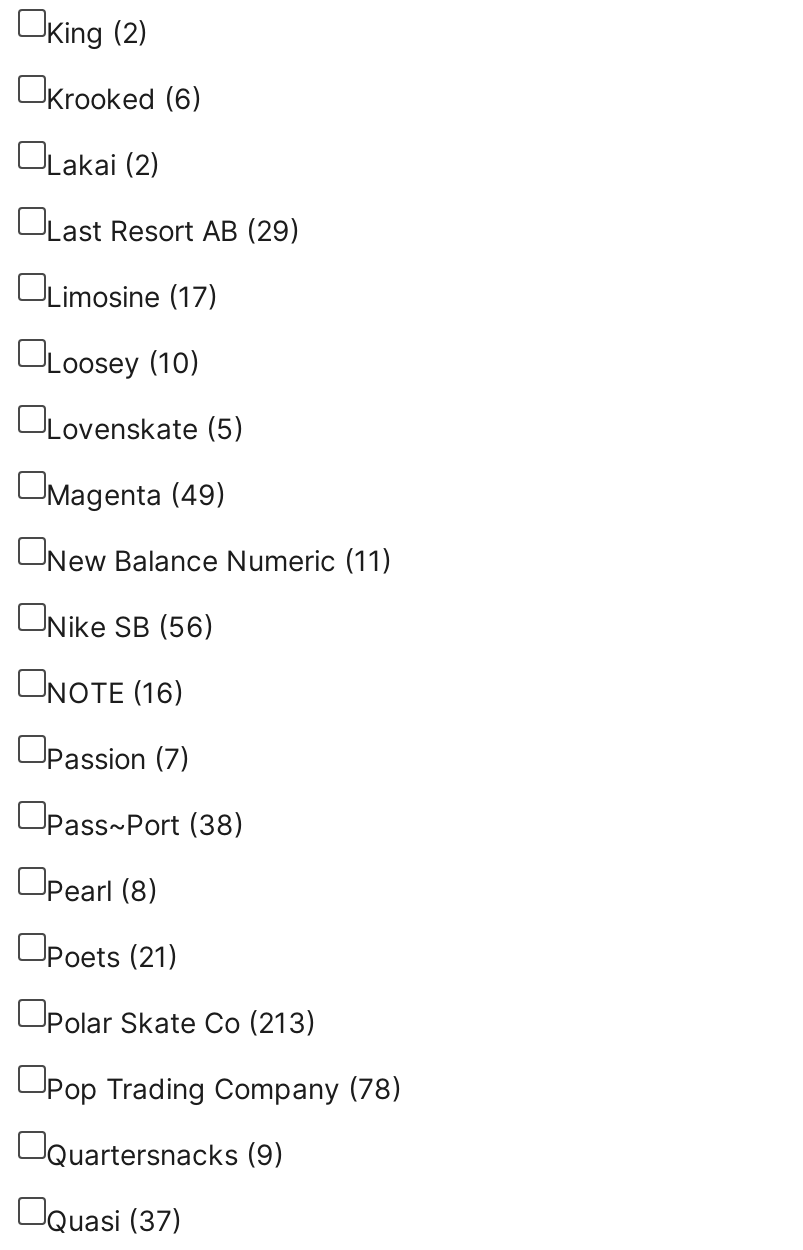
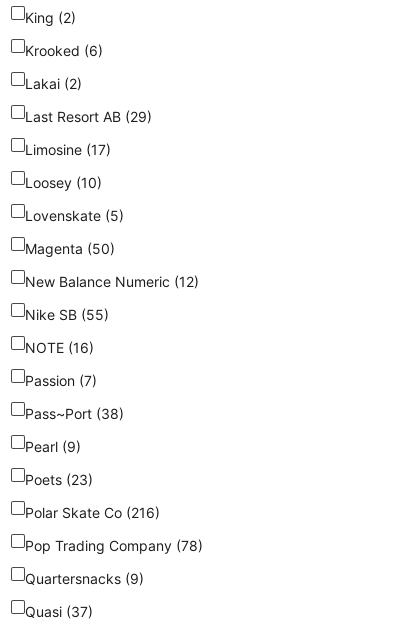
- Magenta (49)
+ Magenta (50)

- New Balance Numeric (11)
+ New Balance Numeric (12)

- Nike SB (56)
+ Nike SB (55)

- Pearl (8)
+ Pearl (9)

- Poets (21)
+ Poets (23)

- Polar Skate Co (213)
+ Polar Skate Co (216)
